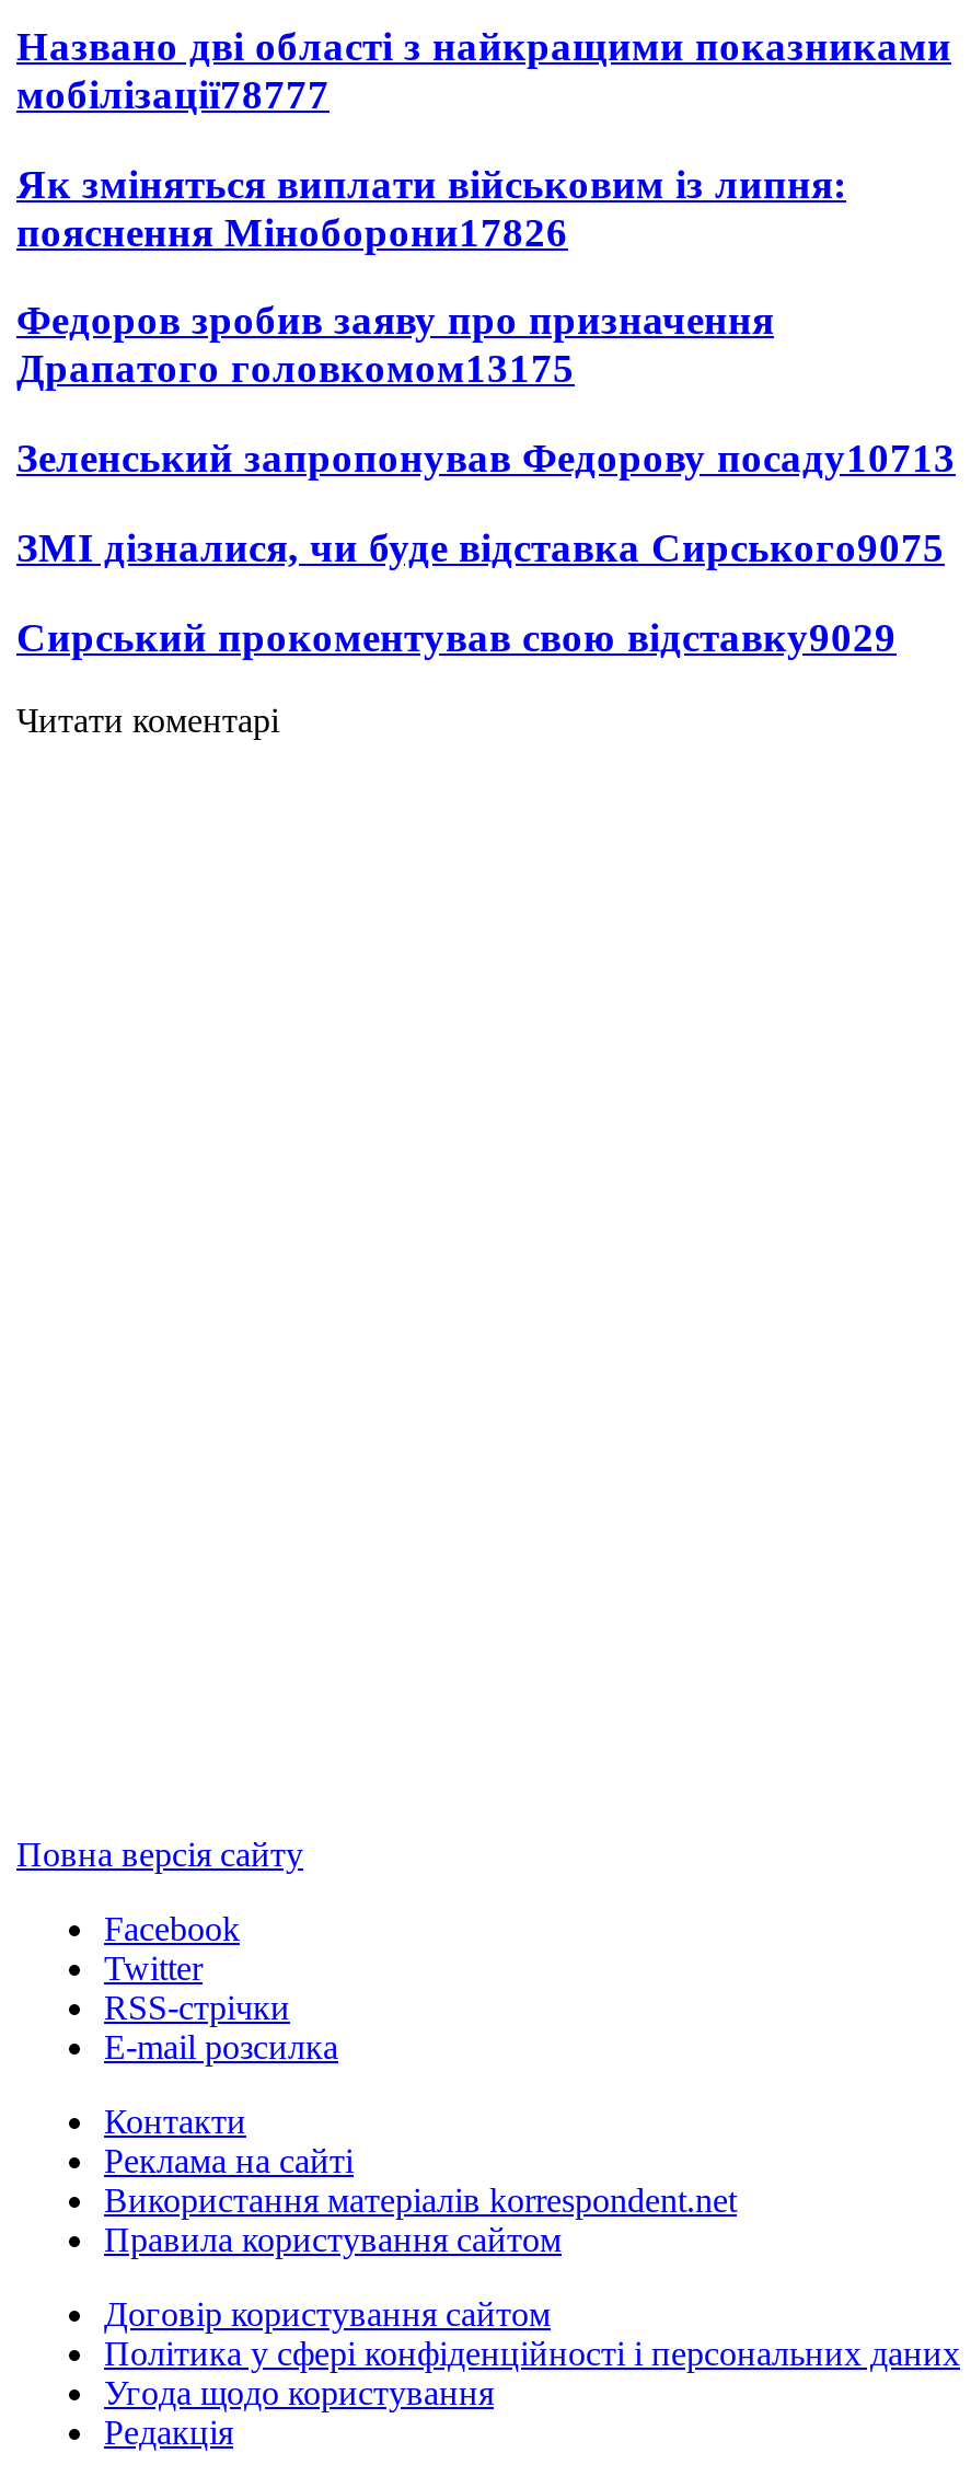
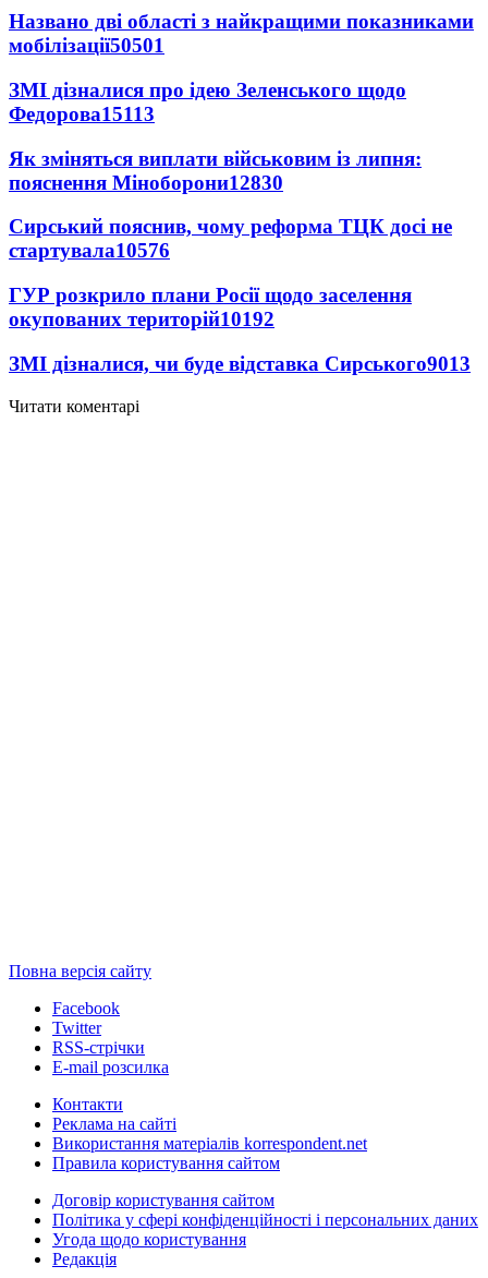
- мобілізації78777
+ мобілізації50501
+ ЗМІ дізналися про ідею Зеленського щодо
+ Федорова15113

moved down: Як зміняться виплати військовим із липня:

- пояснення Міноборони17826
- Федоров зробив заяву про призначення
- Драпатого головкомом13175
- Зеленський запропонував Федорову посаду10713
- ЗМІ дізналися, чи буде відставка Сирського9075
- Сирський прокоментував свою відставку9029
+ пояснення Міноборони12830
+ Сирський пояснив, чому реформа ТЦК досі не
+ стартувала10576
+ ГУР розкрило плани Росії щодо заселення
+ окупованих територій10192
+ ЗМІ дізналися, чи буде відставка Сирського9013
